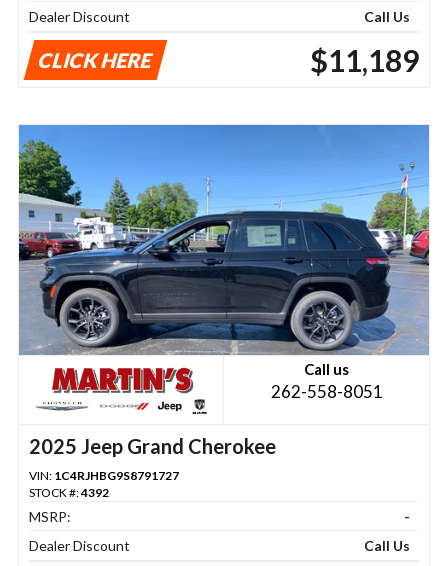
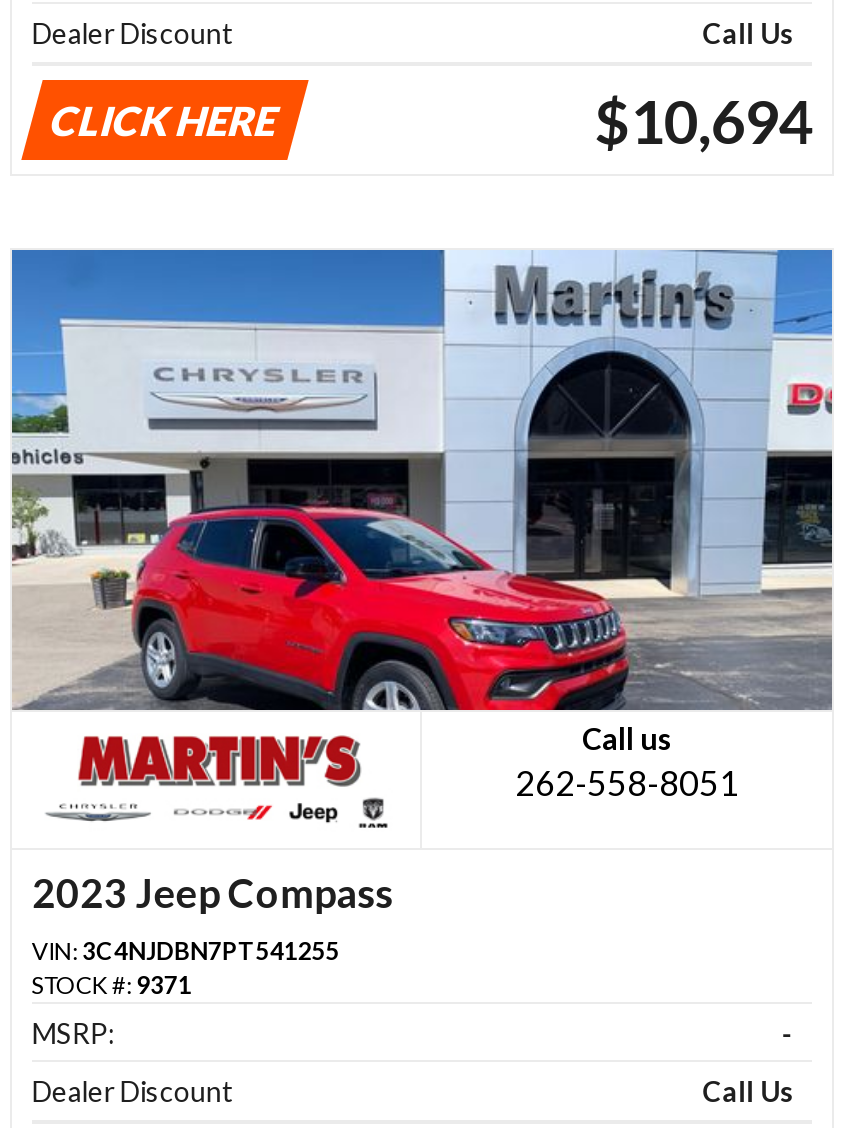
- $11,189
+ $10,694

- [image]
+ [image]

- 2025 Jeep Grand Cherokee
- VIN: 1C4RJHBG9S8791727
- STOCK #: 4392
+ 2023 Jeep Compass
+ VIN: 3C4NJDBN7PT541255
+ STOCK #: 9371
